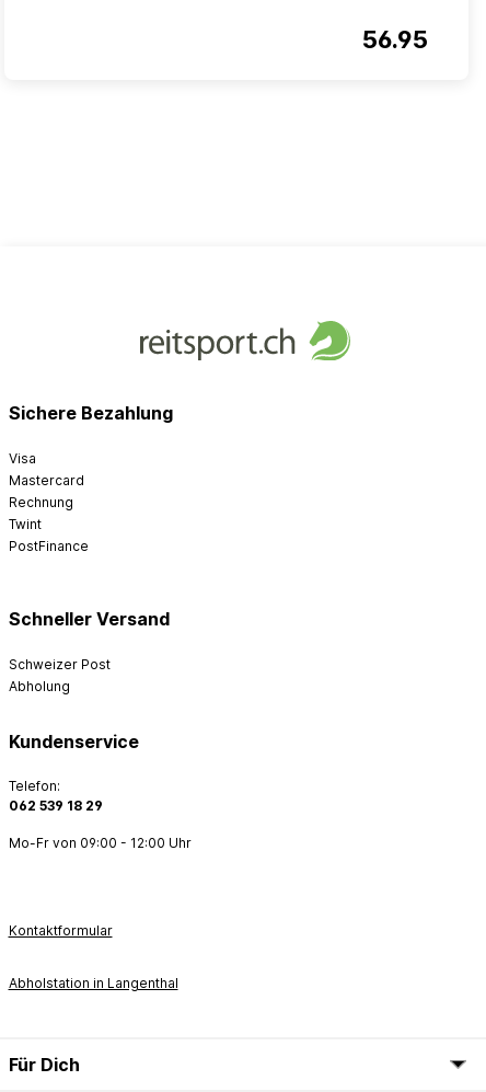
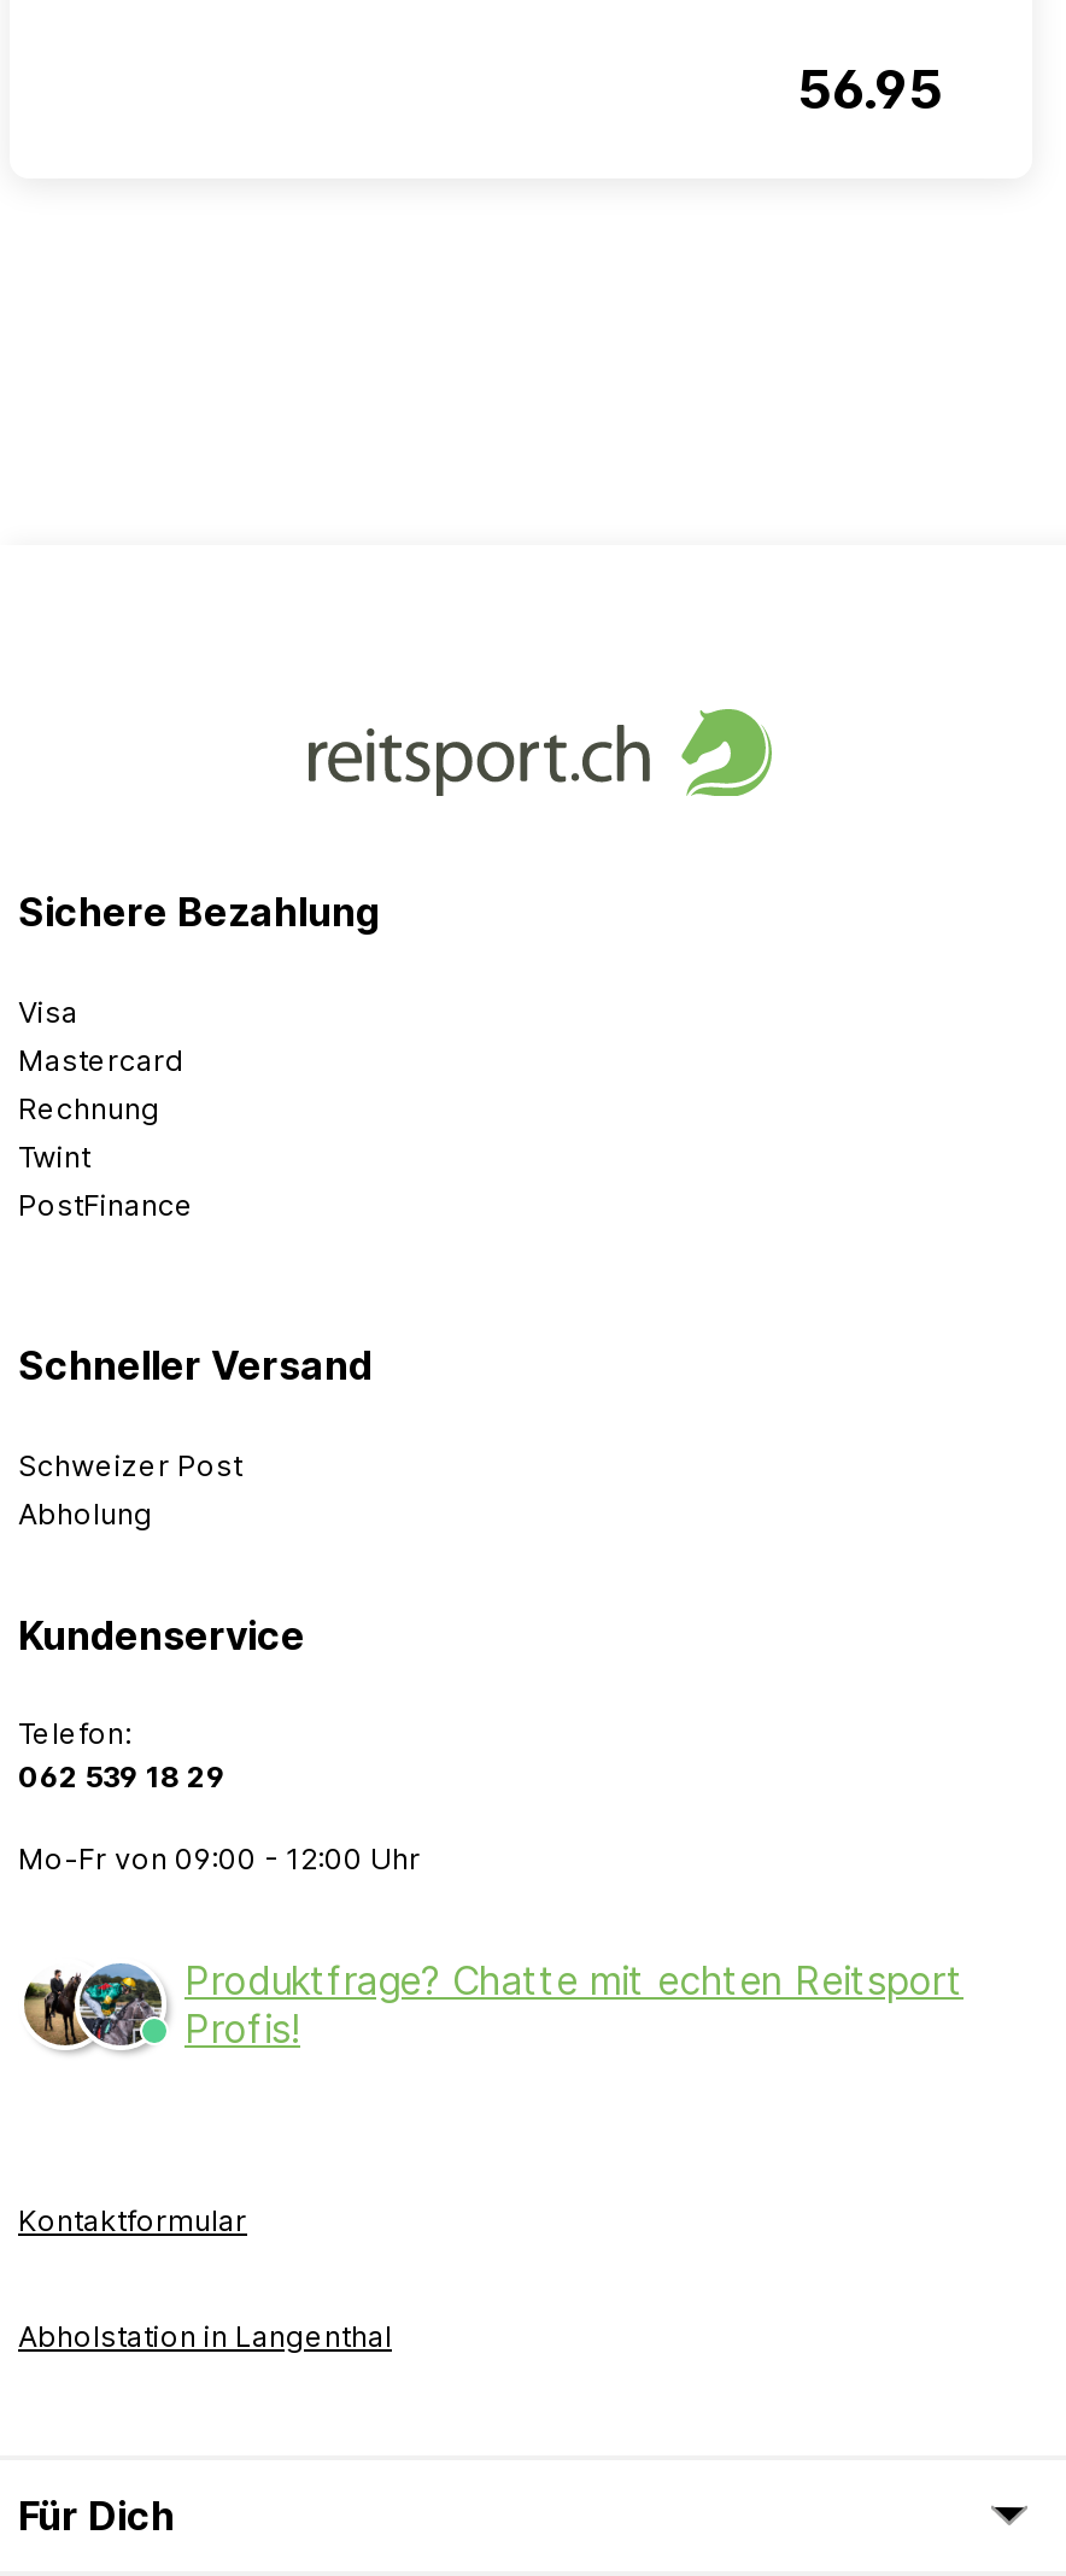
+ [image]
+ Produktfrage? Chatte mit echten Reitsport
+ Profis!
